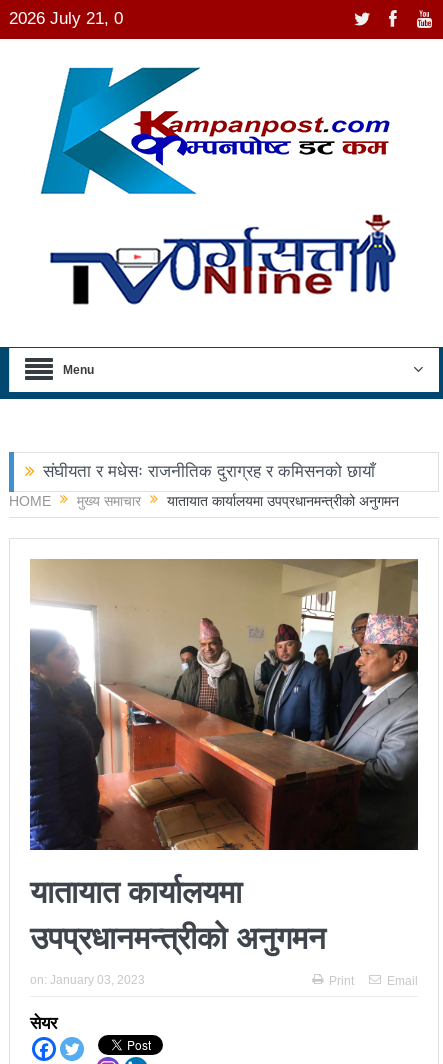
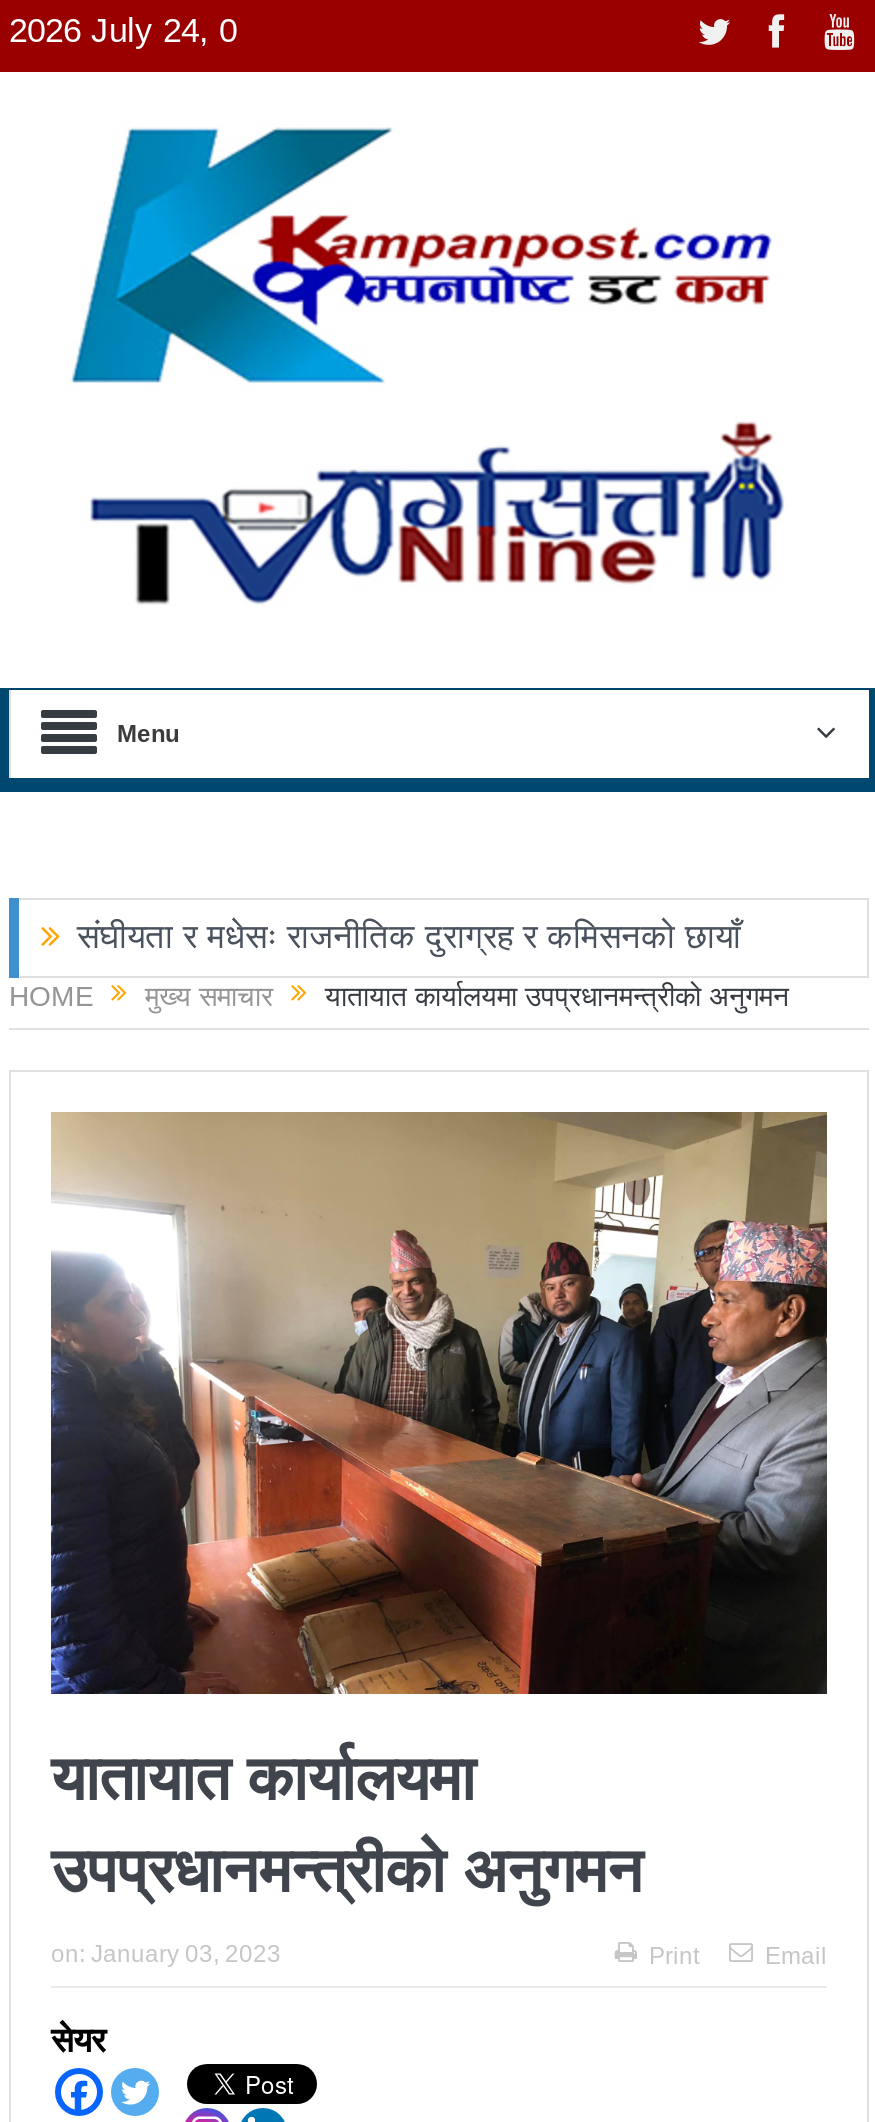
- 2026 July 21, 0
+ 2026 July 24, 0
